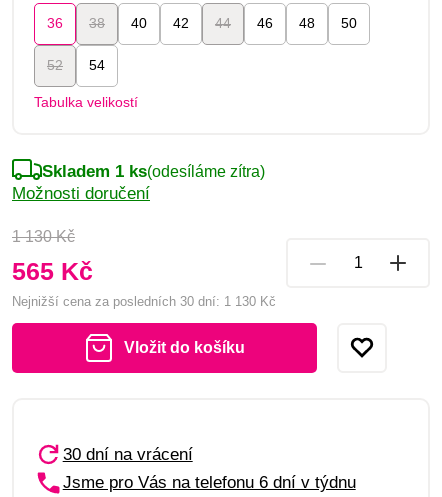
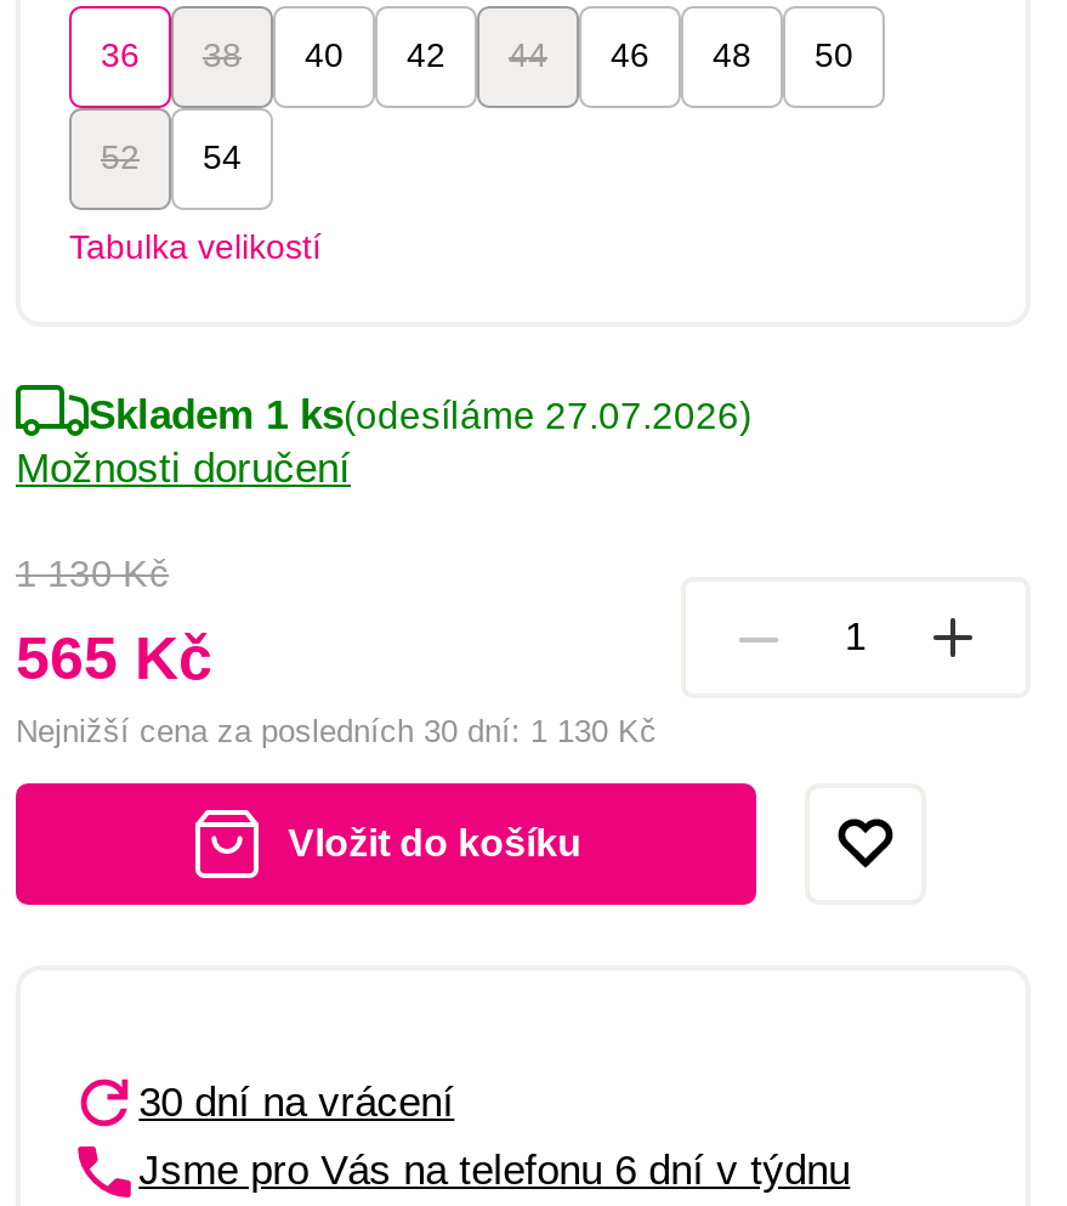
- Skladem 1 ks(odesíláme zítra)
+ Skladem 1 ks(odesíláme 27.07.2026)
